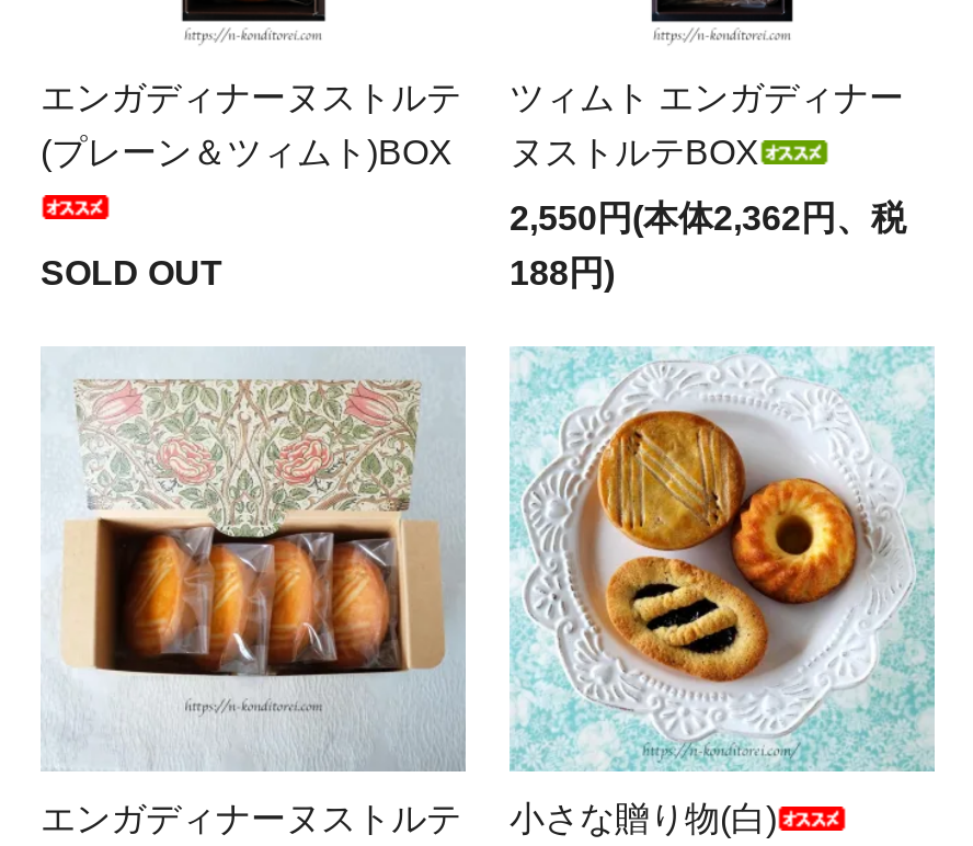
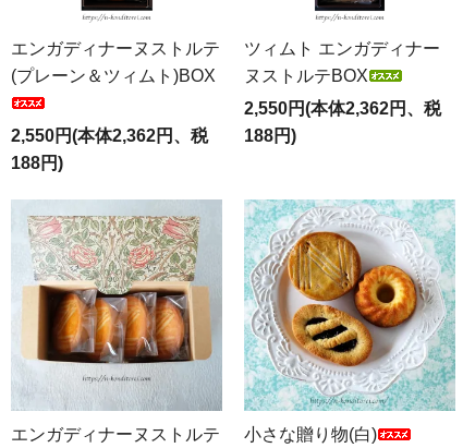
- SOLD OUT
+ 2,550円(本体2,362円、税
+ 188円)
